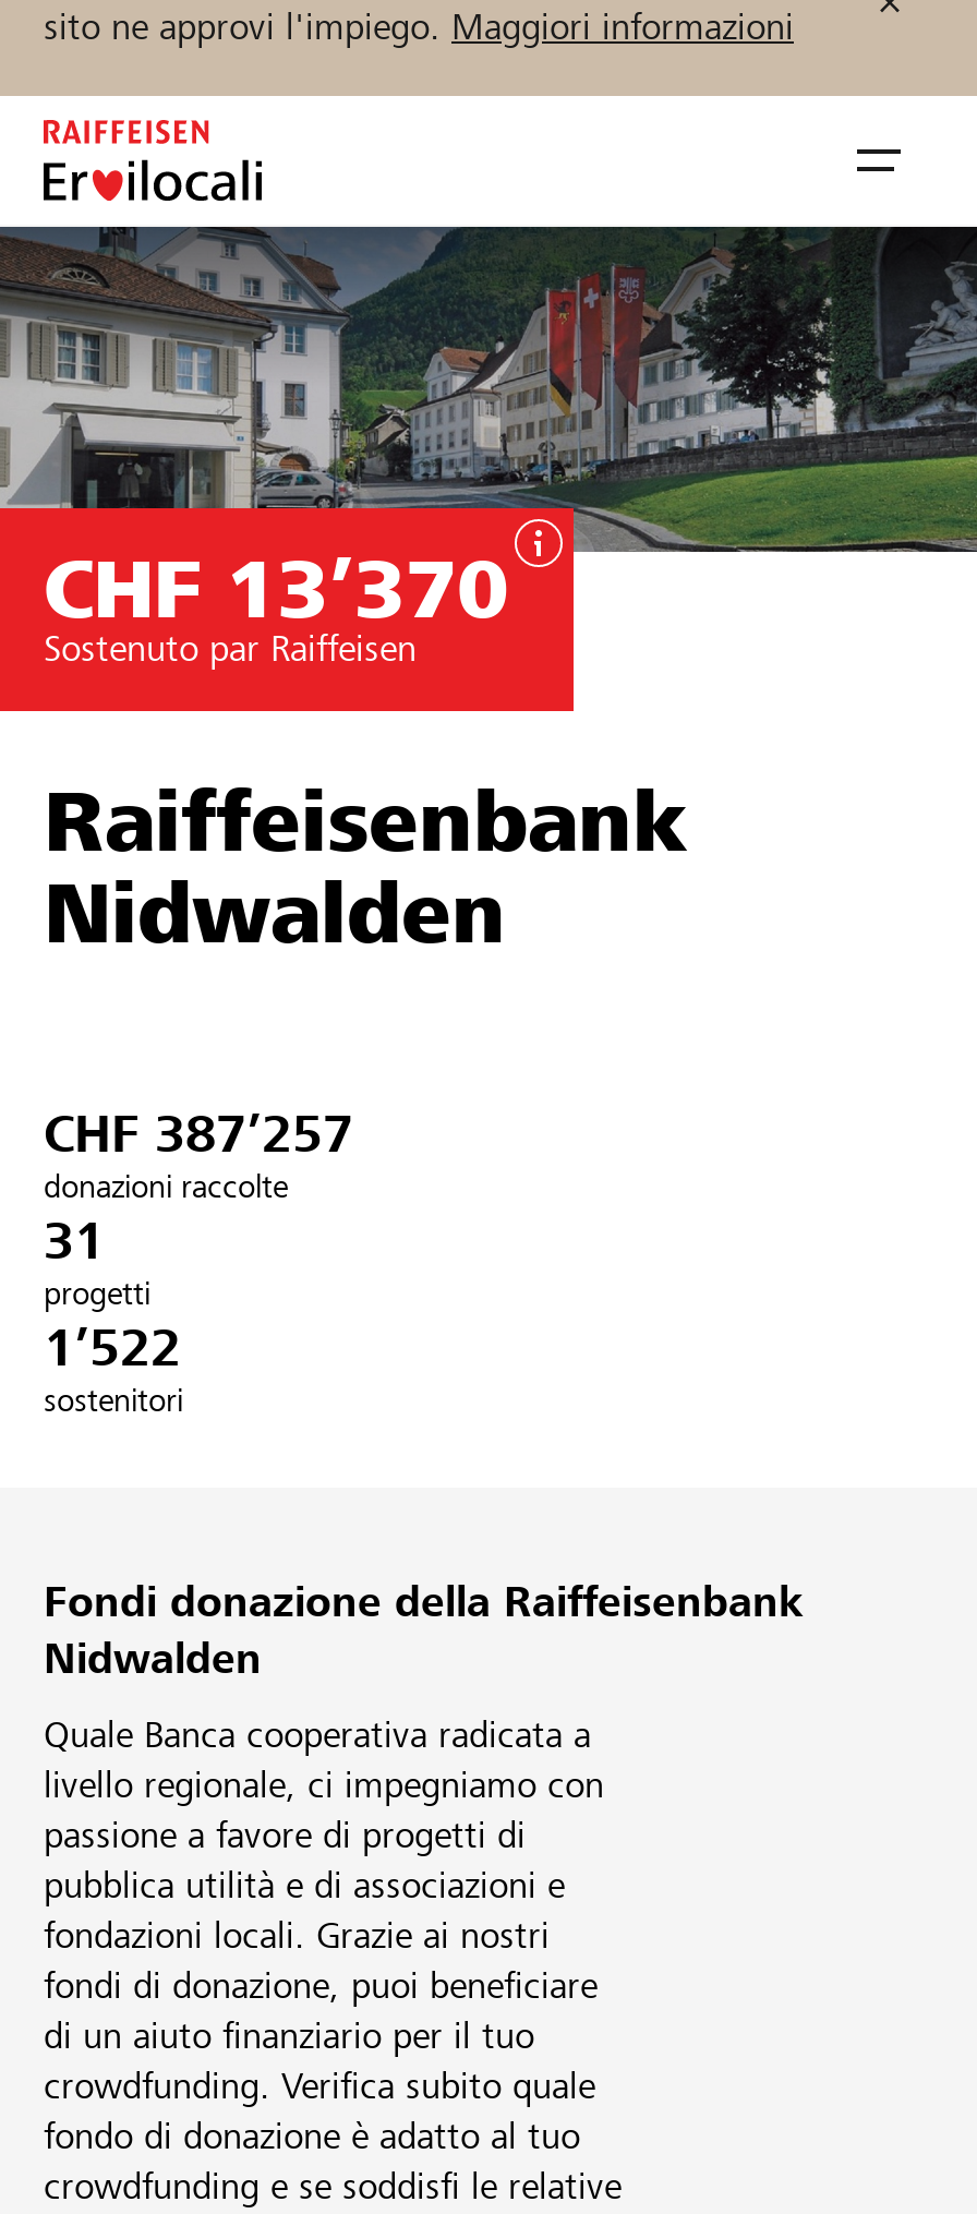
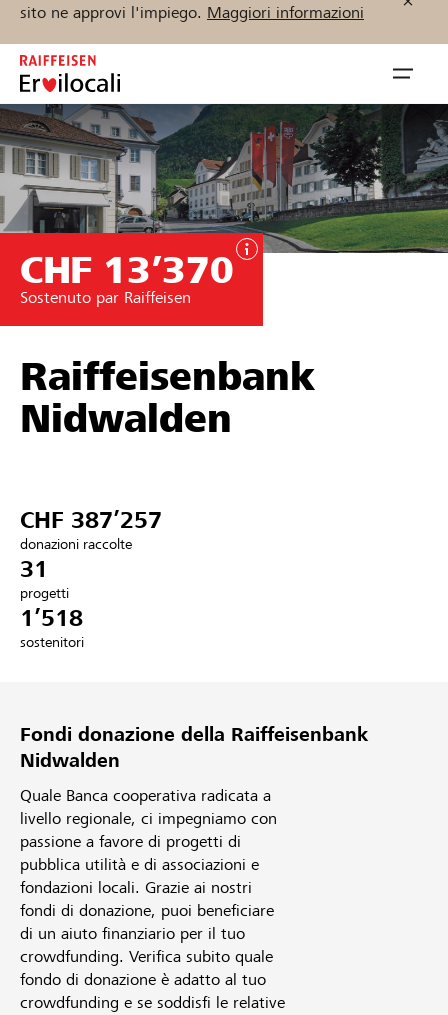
- 1’522
+ 1’518
